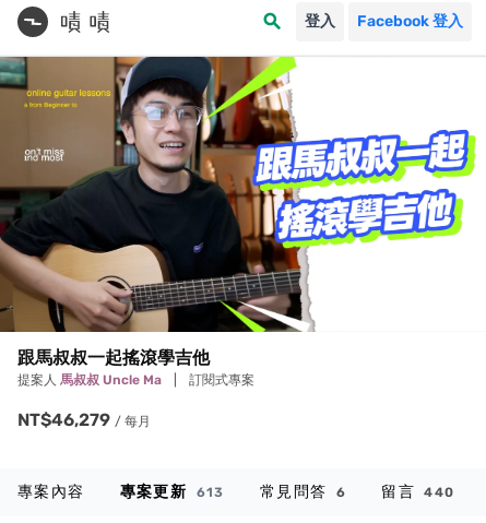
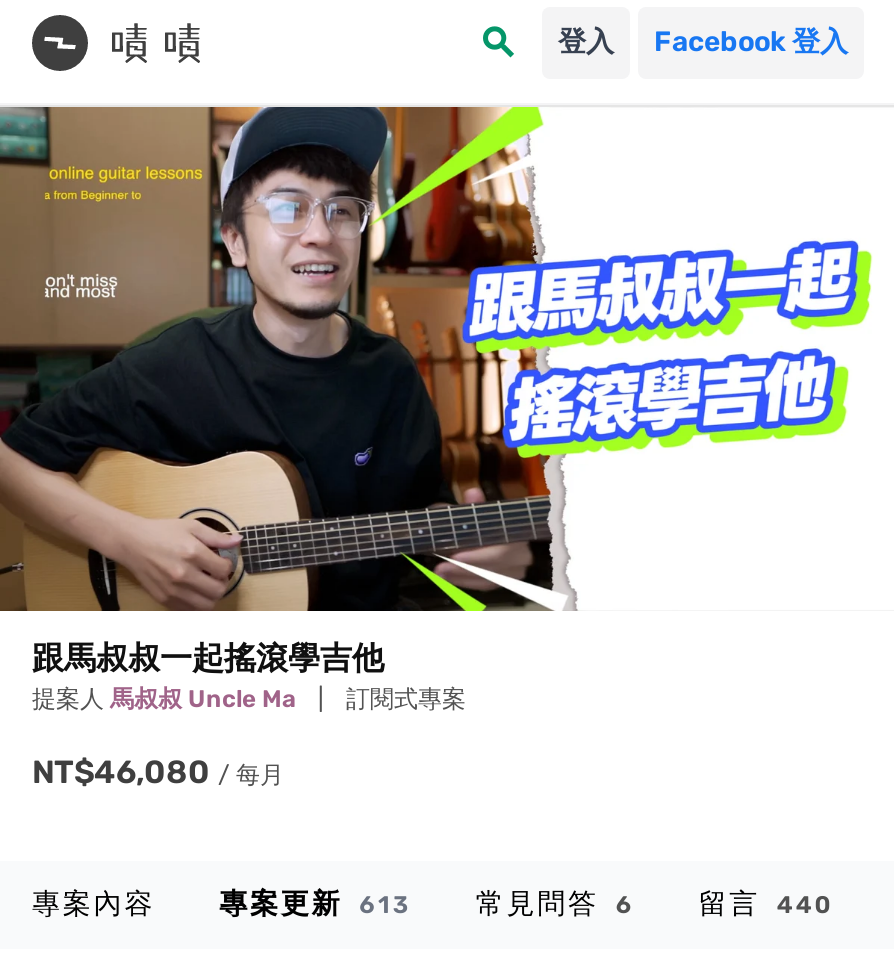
- NT$46,279 / 每月
+ NT$46,080 / 每月
